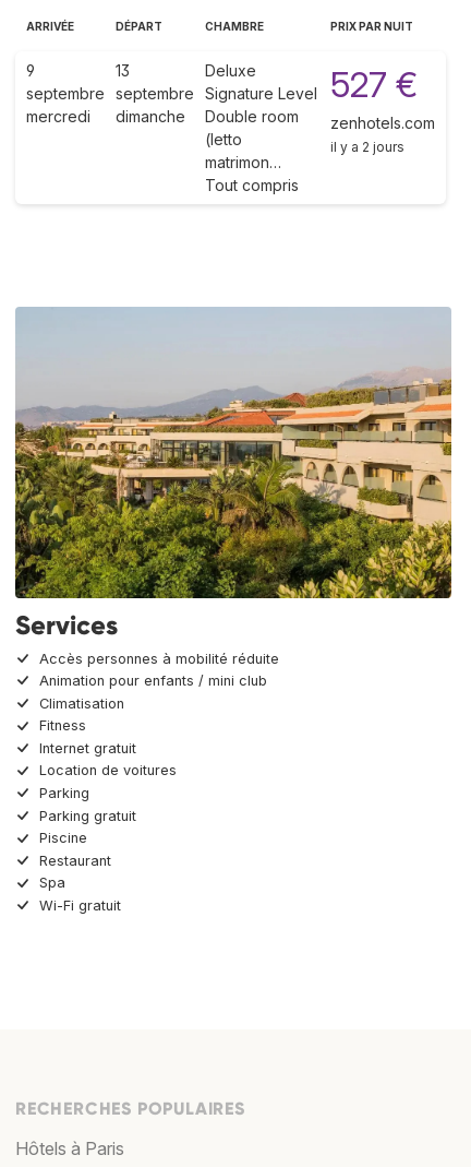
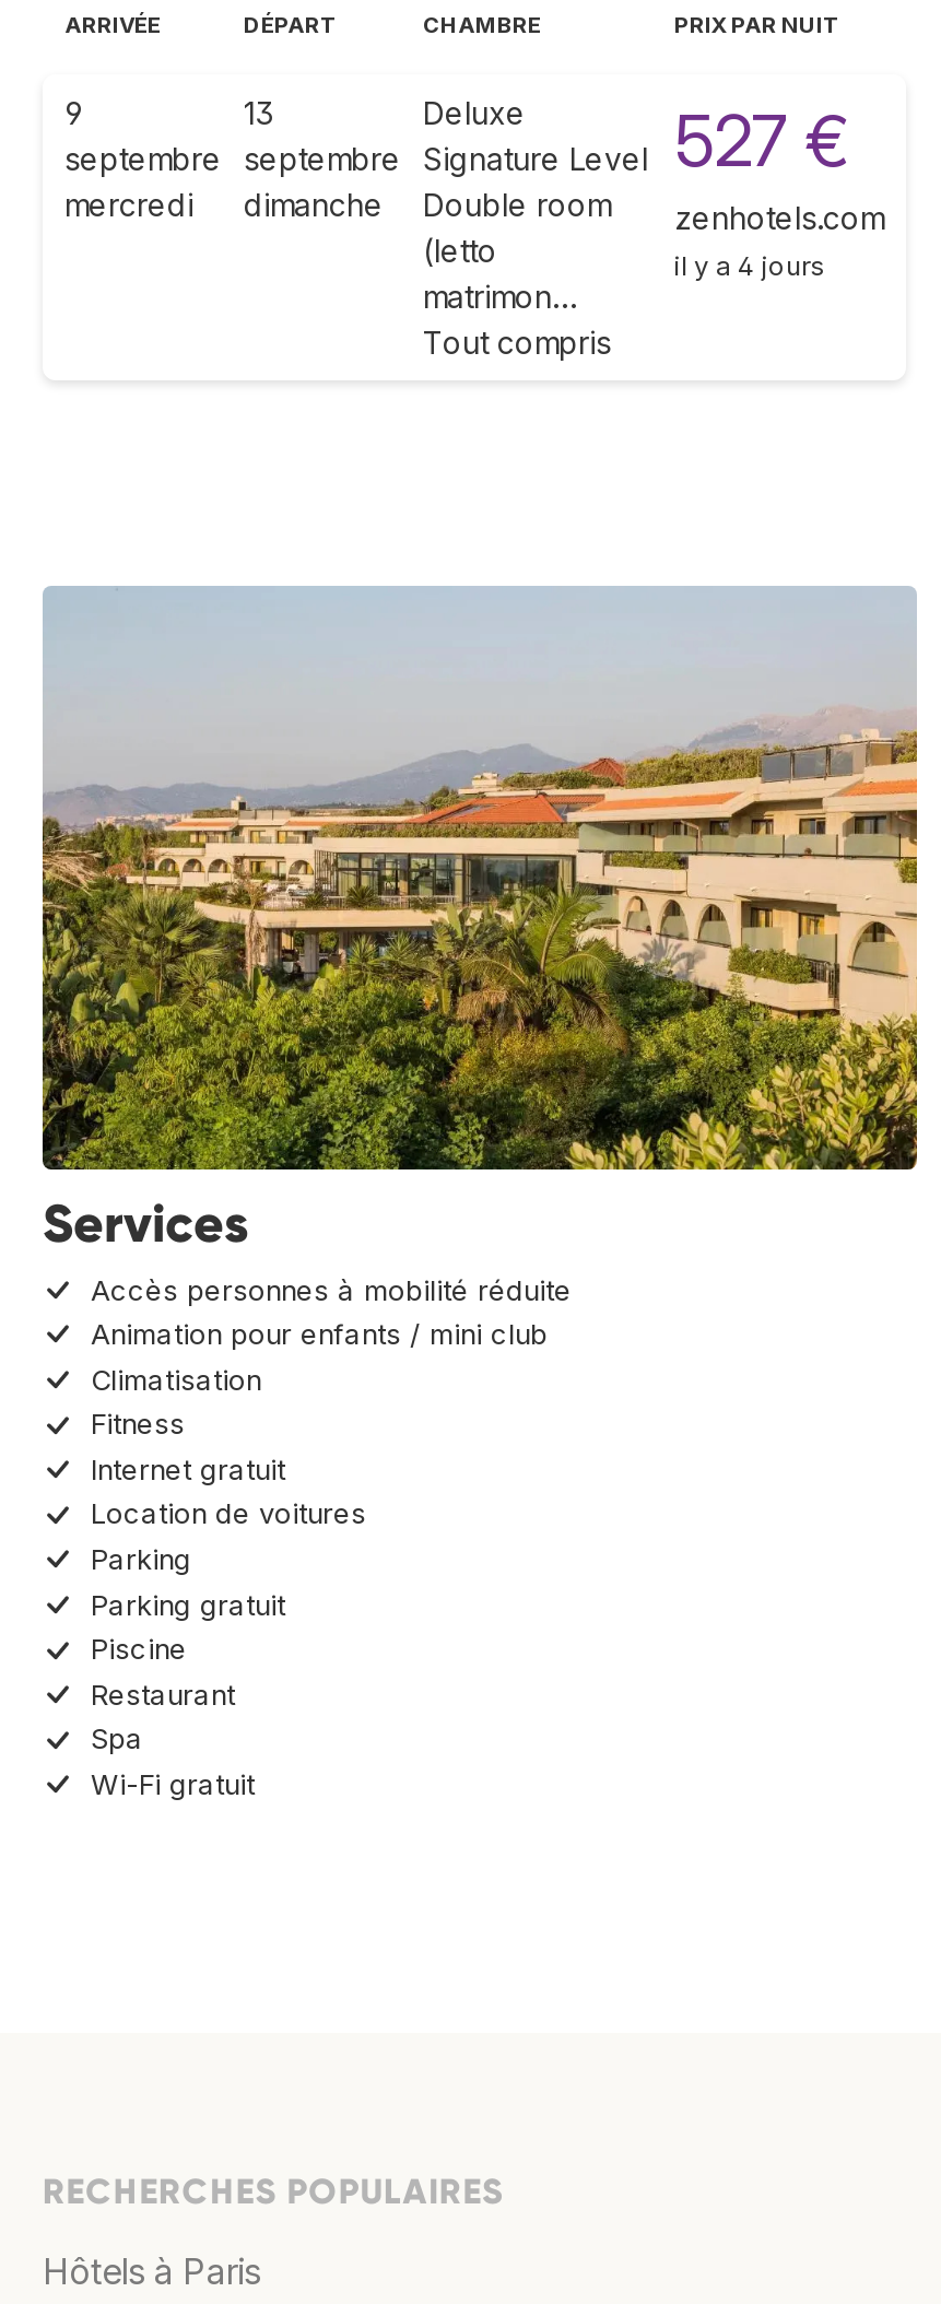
- il y a 2 jours
+ il y a 4 jours
